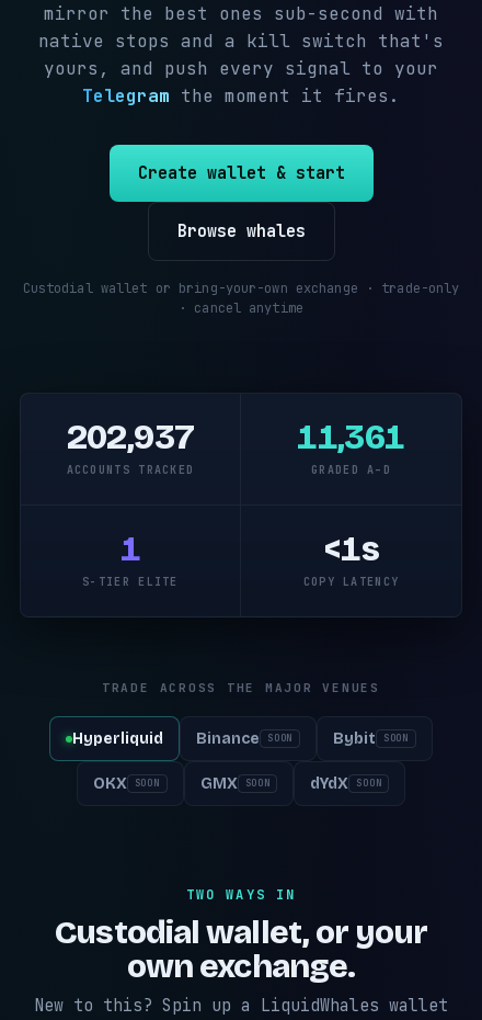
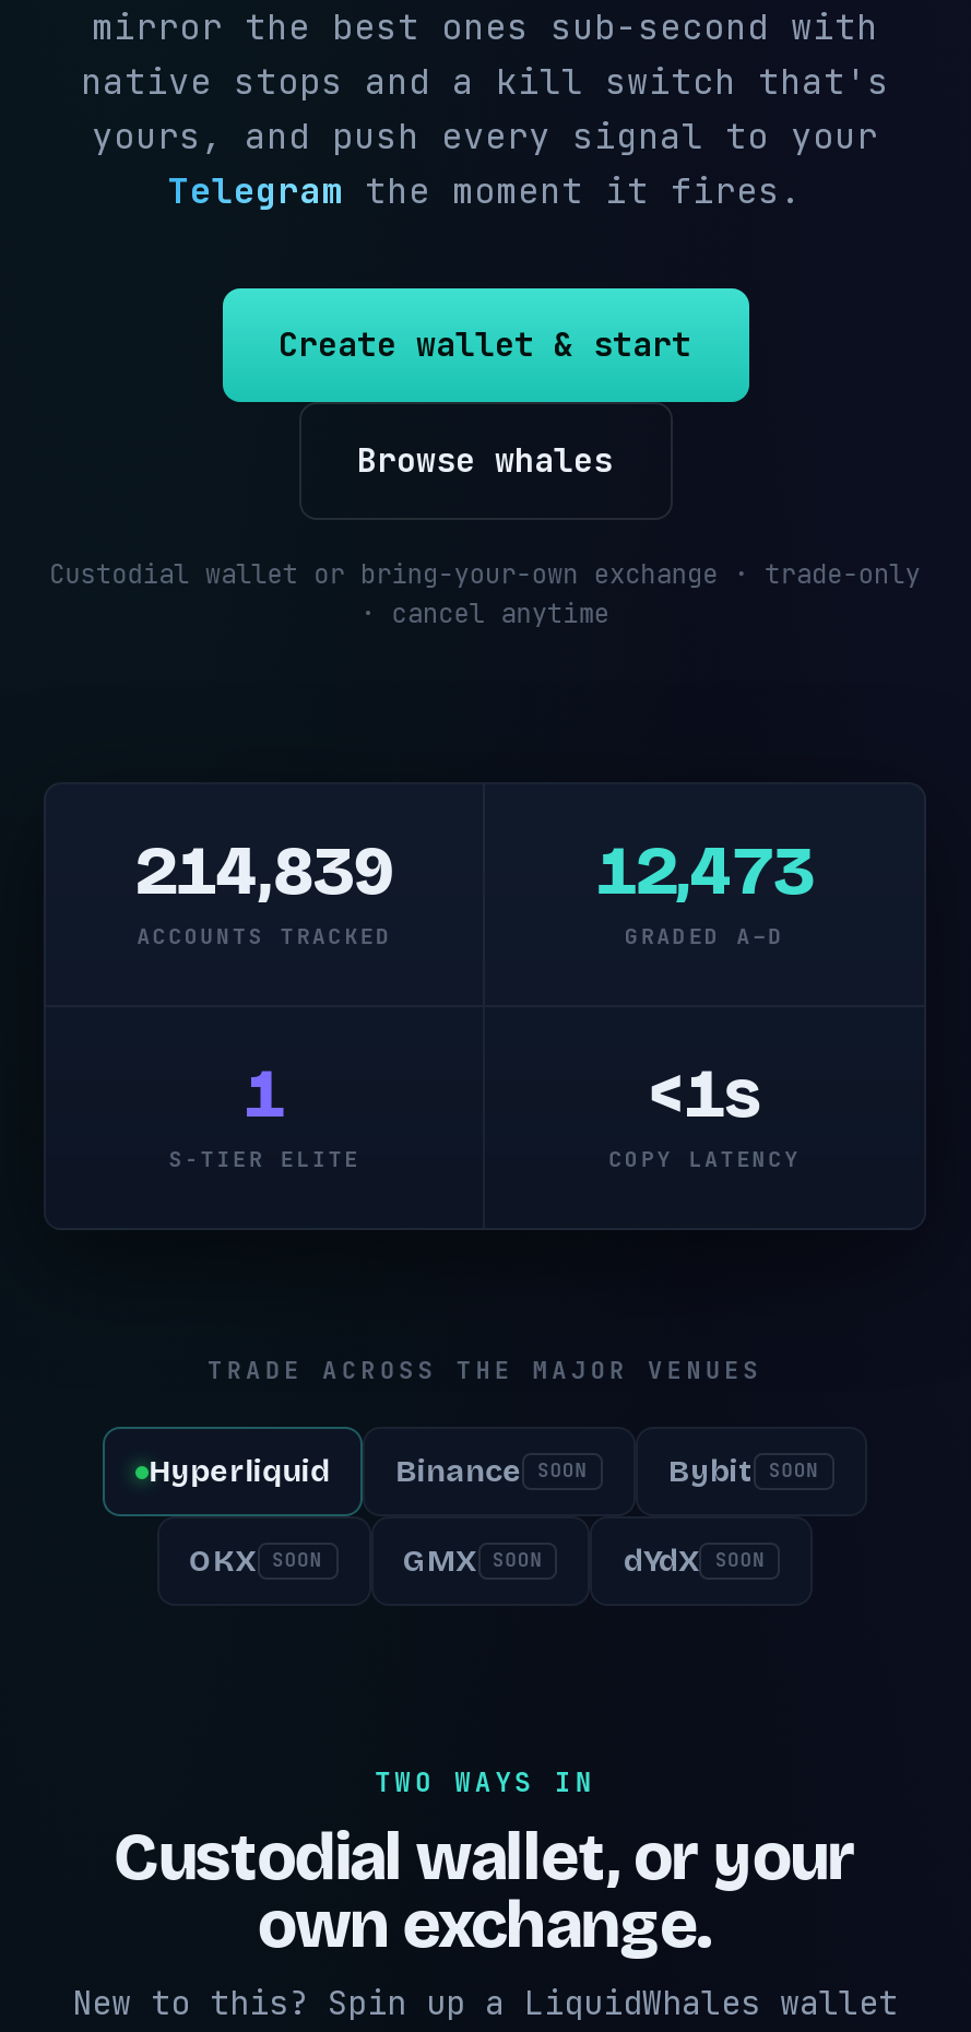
- 202,937
+ 214,839

- 11,361
+ 12,473
